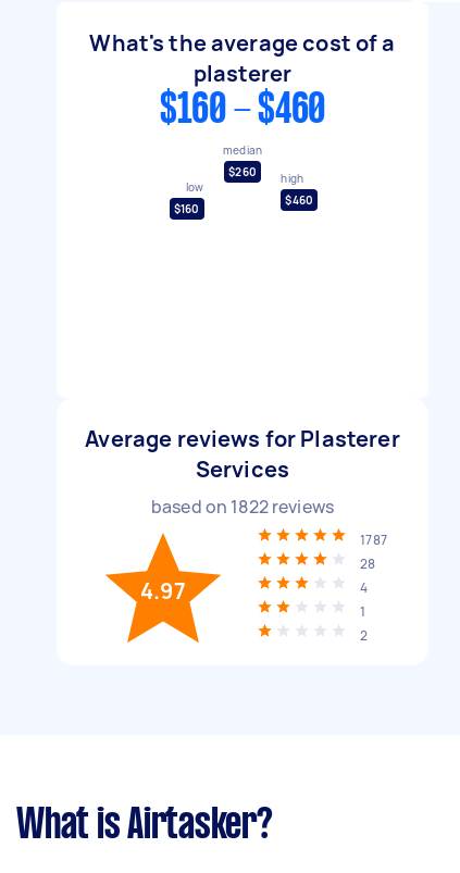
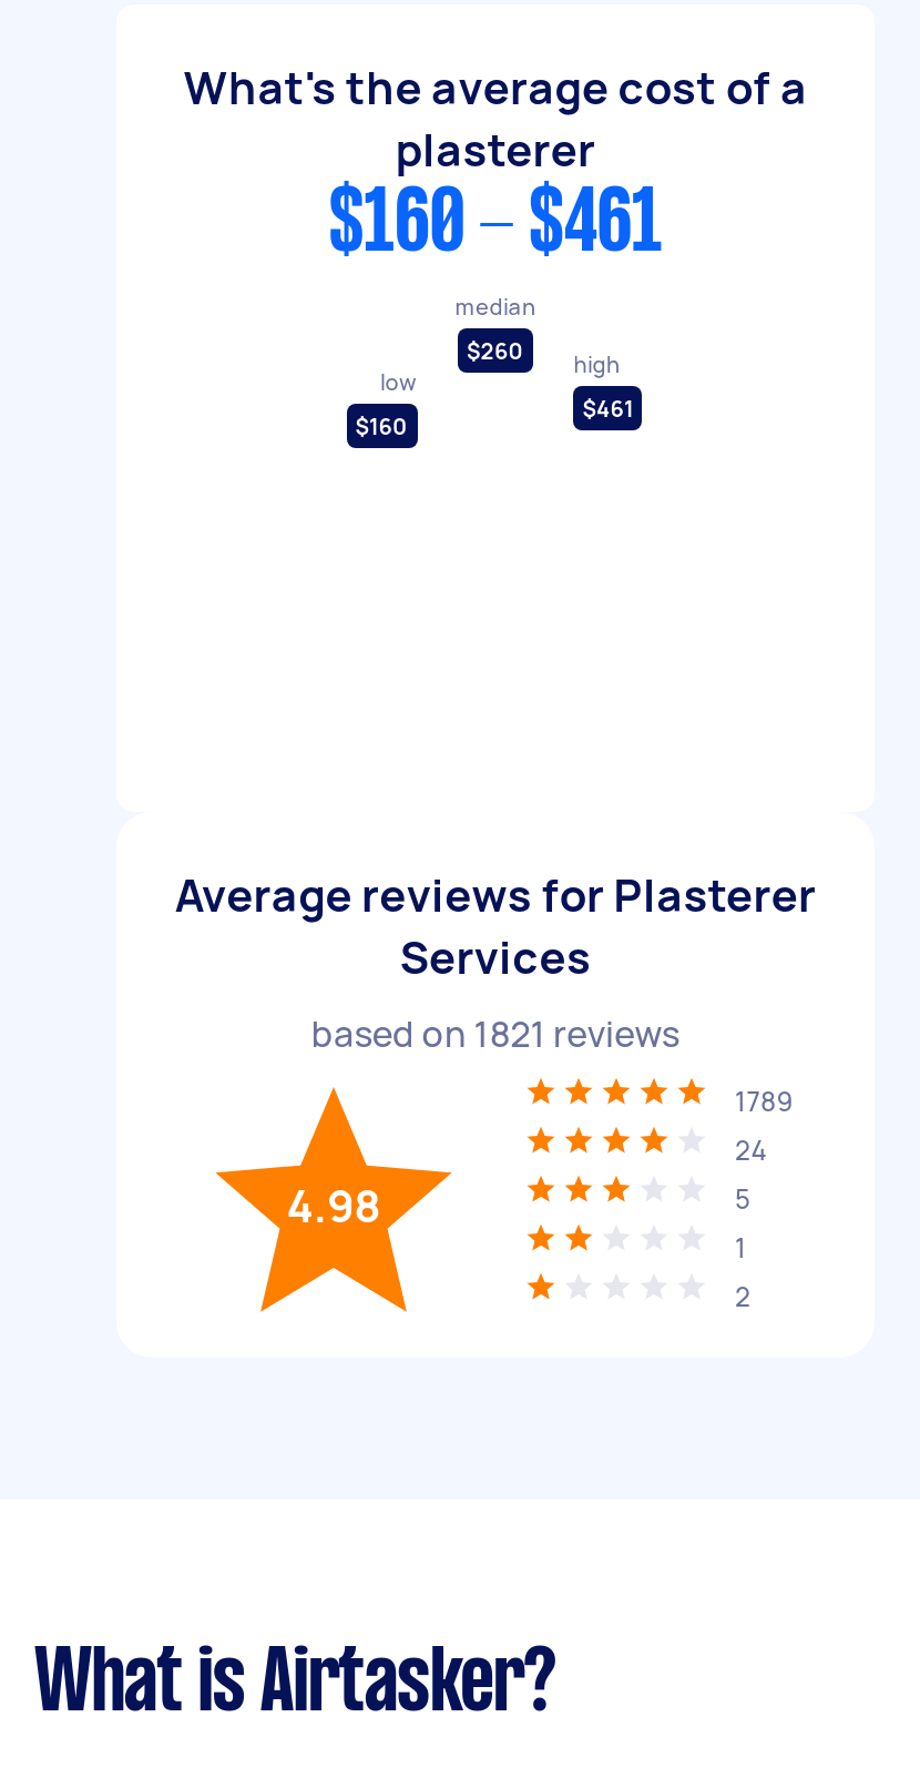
- $160 - $460
+ $160 - $461

- $460
+ $461

- based on 1822 reviews
+ based on 1821 reviews

- 1787
+ 1789

- 28
+ 24

- 4.97
+ 4.98

- 4
+ 5
